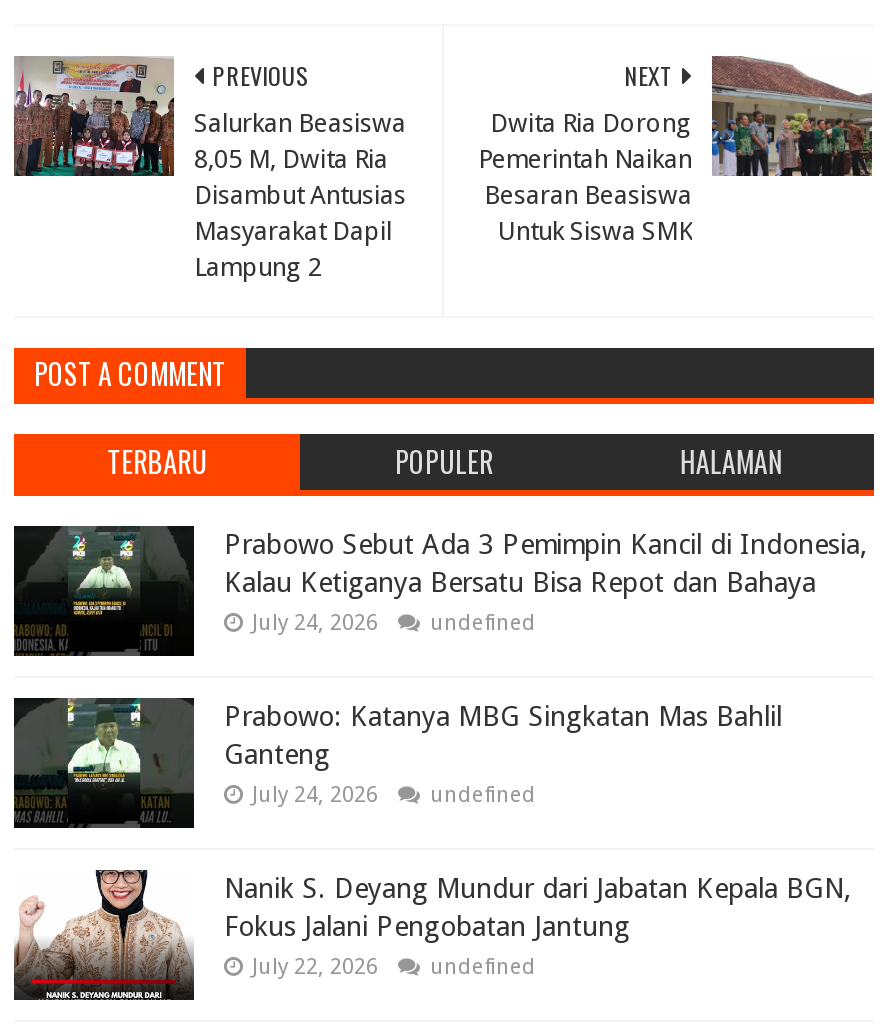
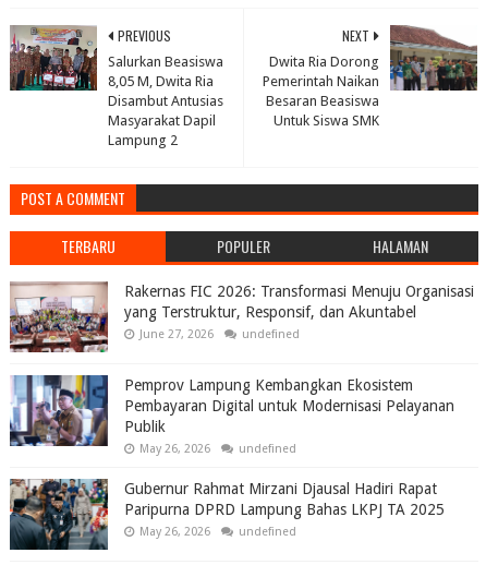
- [image]
- Prabowo Sebut Ada 3 Pemimpin Kancil di Indonesia,
- Kalau Ketiganya Bersatu Bisa Repot dan Bahaya
- July 24, 2026
+ [image]
+ Rakernas FIC 2026: Transformasi Menuju Organisasi
+ yang Terstruktur, Responsif, dan Akuntabel
+ June 27, 2026

- [image]
- Prabowo: Katanya MBG Singkatan Mas Bahlil
- Ganteng
- July 24, 2026
+ [image]
+ Pemprov Lampung Kembangkan Ekosistem
+ Pembayaran Digital untuk Modernisasi Pelayanan
+ Publik
+ May 26, 2026

- [image]
- Nanik S. Deyang Mundur dari Jabatan Kepala BGN,
- Fokus Jalani Pengobatan Jantung
- July 22, 2026
+ [image]
+ Gubernur Rahmat Mirzani Djausal Hadiri Rapat
+ Paripurna DPRD Lampung Bahas LKPJ TA 2025
+ May 26, 2026
